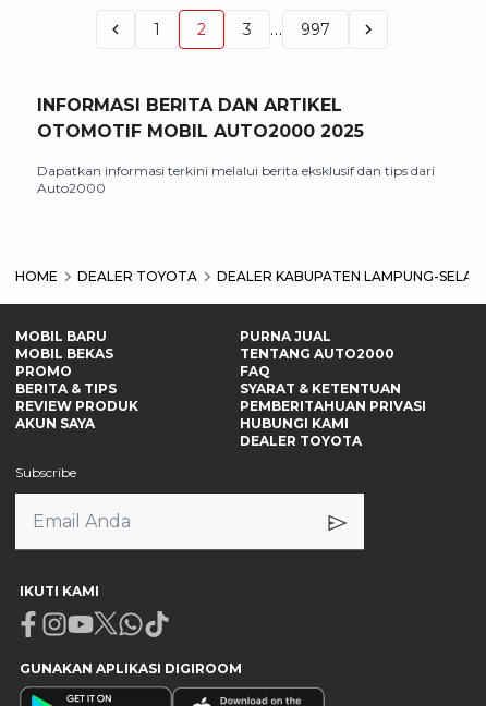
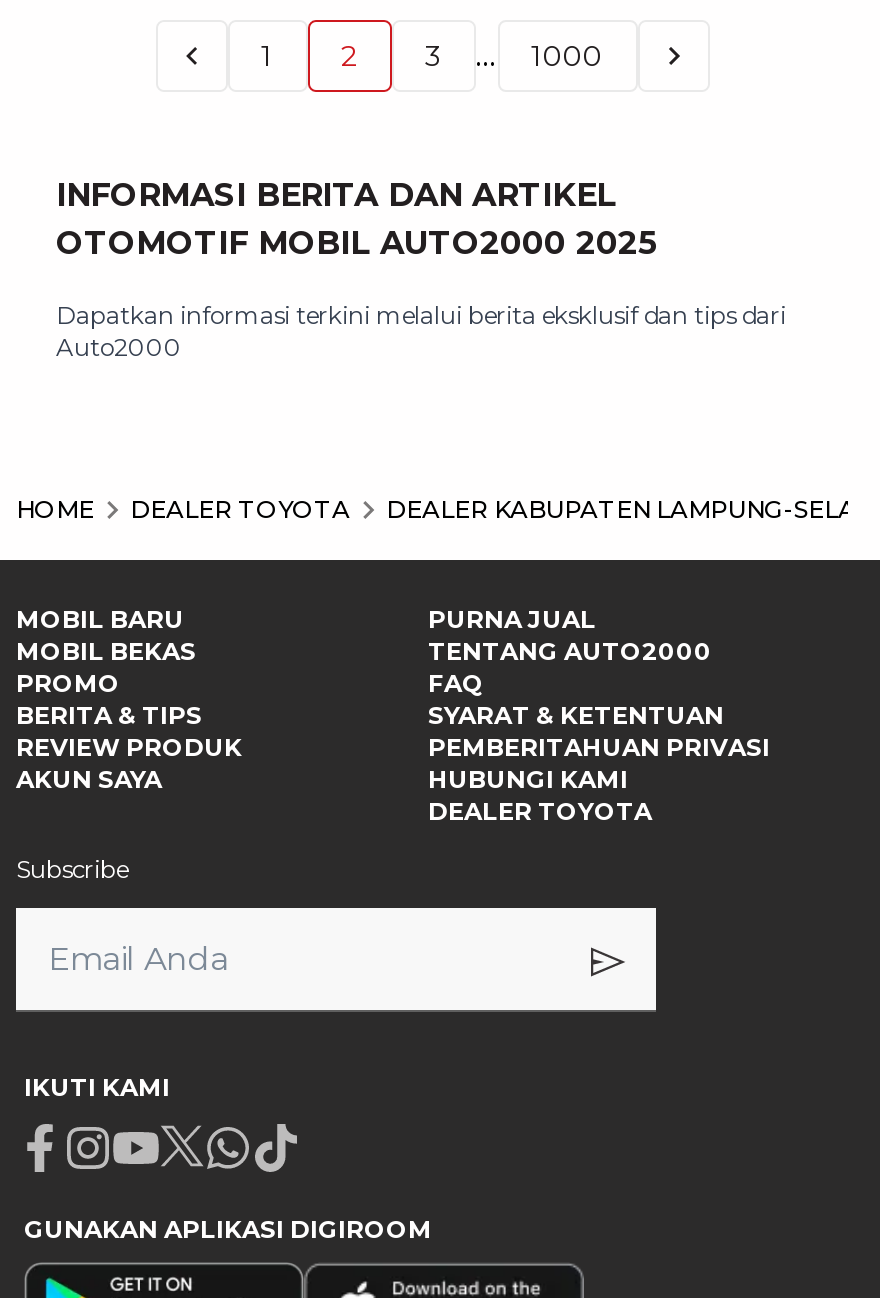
- 997
+ 1000
